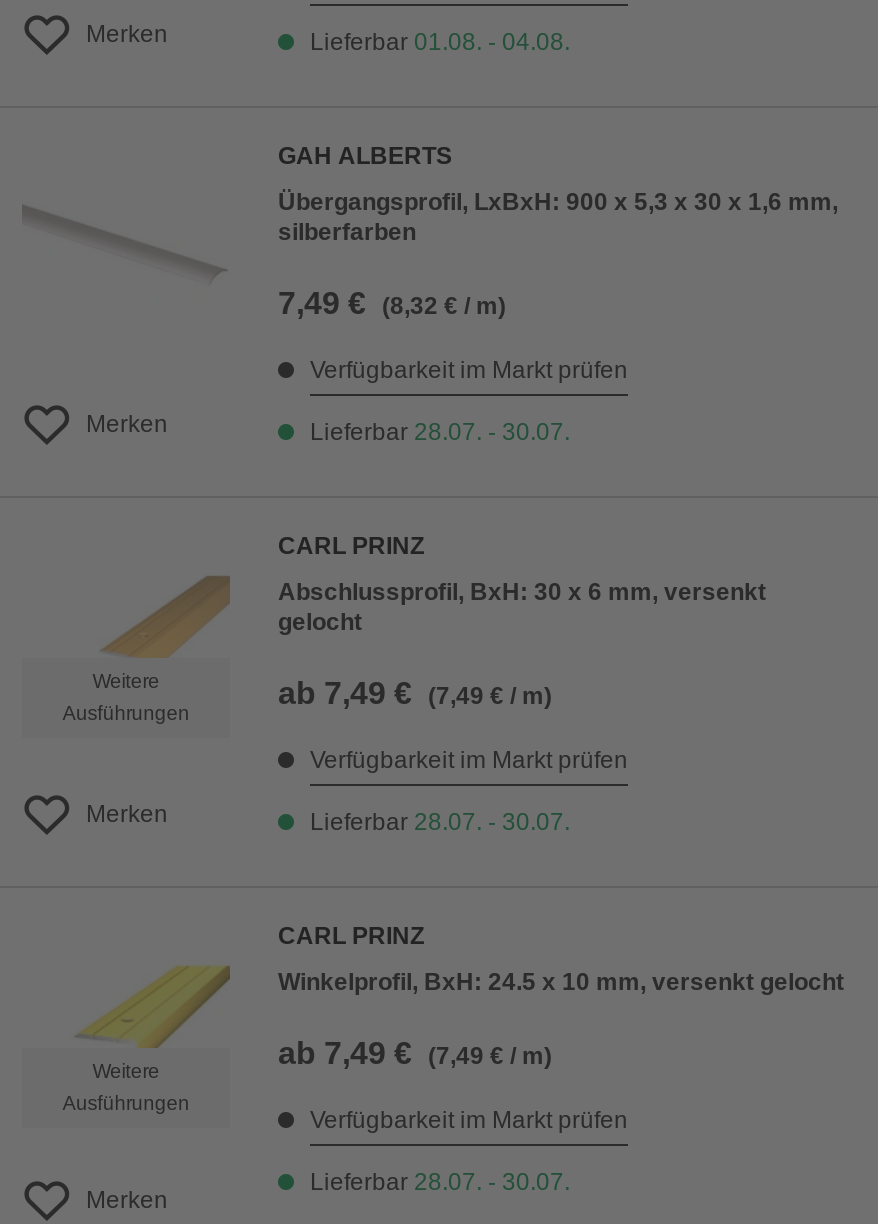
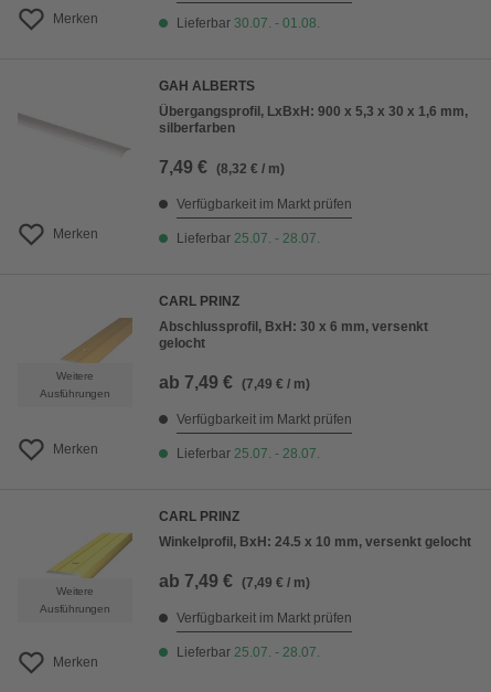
- Lieferbar 01.08. - 04.08.
+ Lieferbar 30.07. - 01.08.

- Lieferbar 28.07. - 30.07.
+ Lieferbar 25.07. - 28.07.

- Lieferbar 28.07. - 30.07.
+ Lieferbar 25.07. - 28.07.

- Lieferbar 28.07. - 30.07.
+ Lieferbar 25.07. - 28.07.
